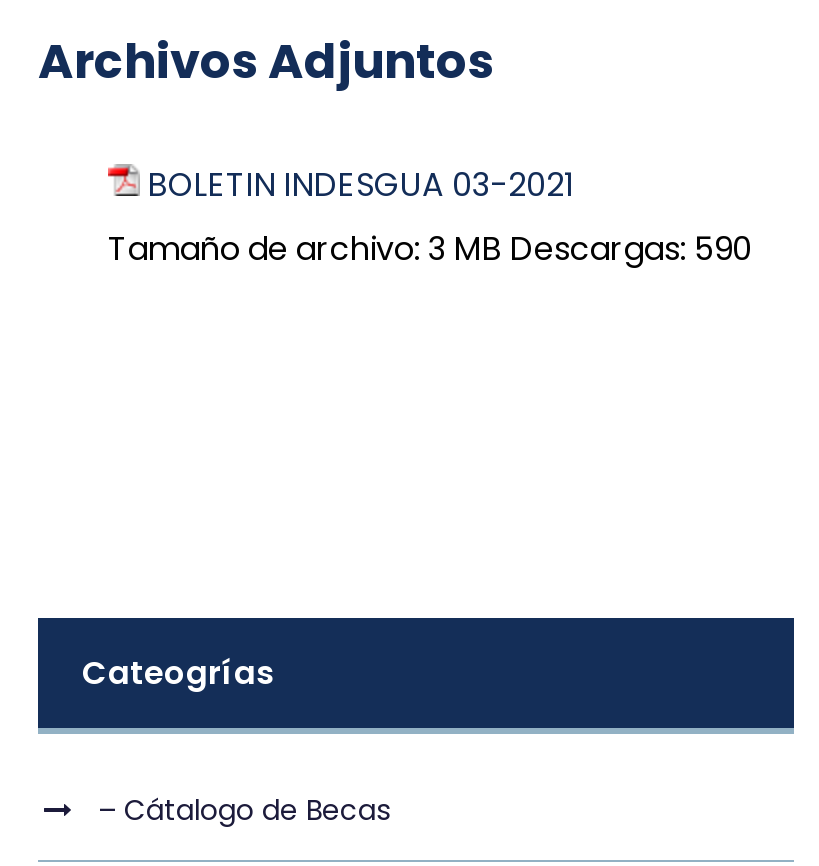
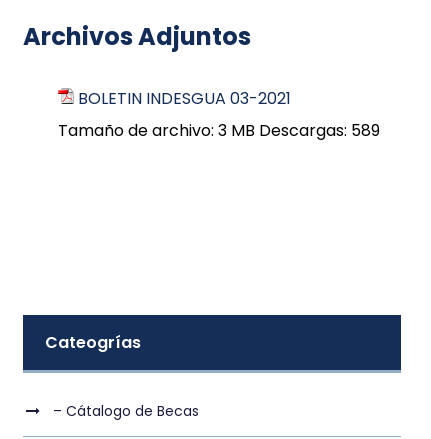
- Tamaño de archivo: 3 MB Descargas: 590
+ Tamaño de archivo: 3 MB Descargas: 589
